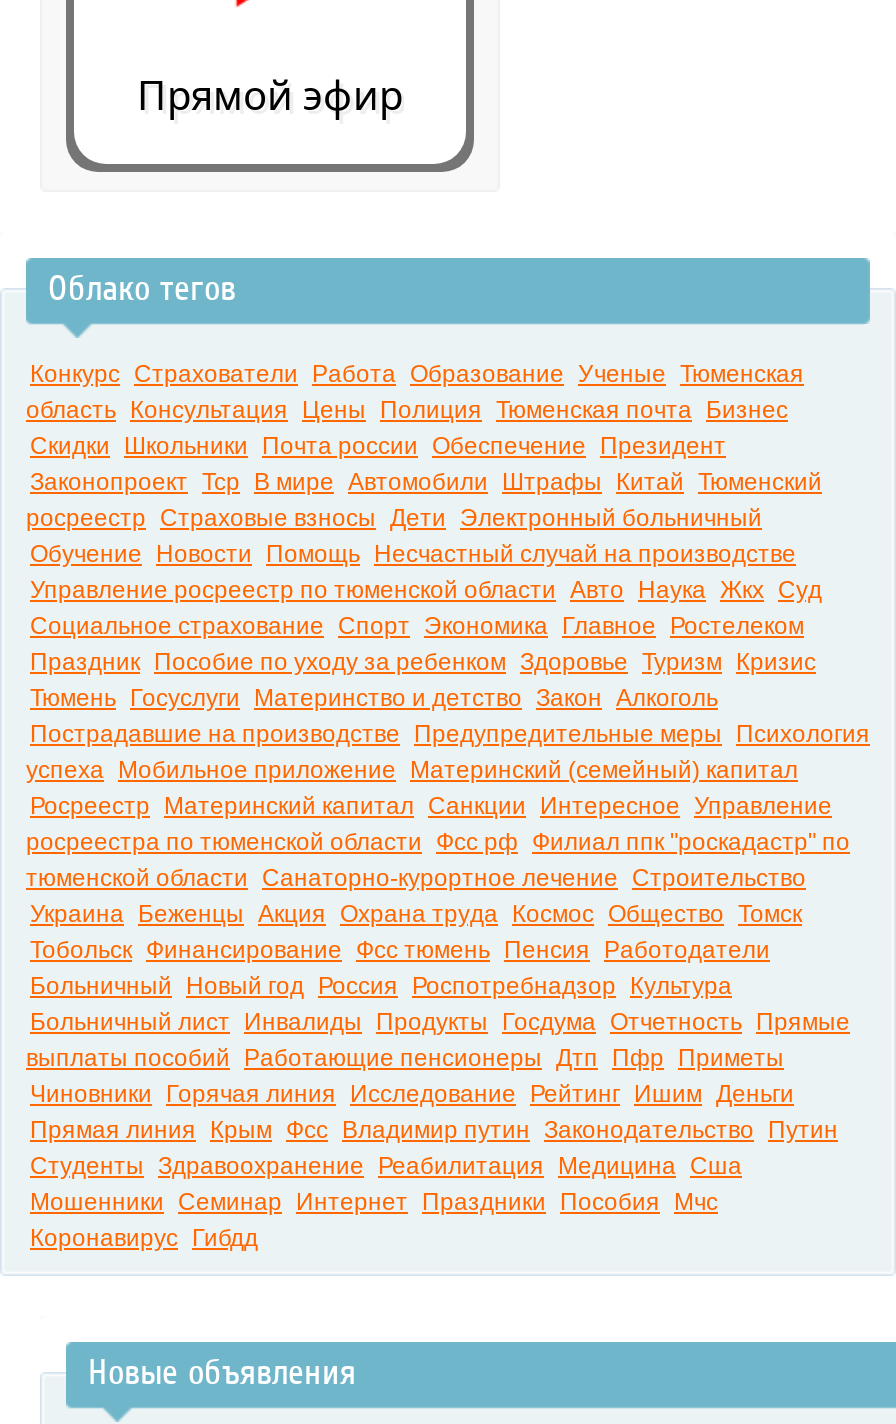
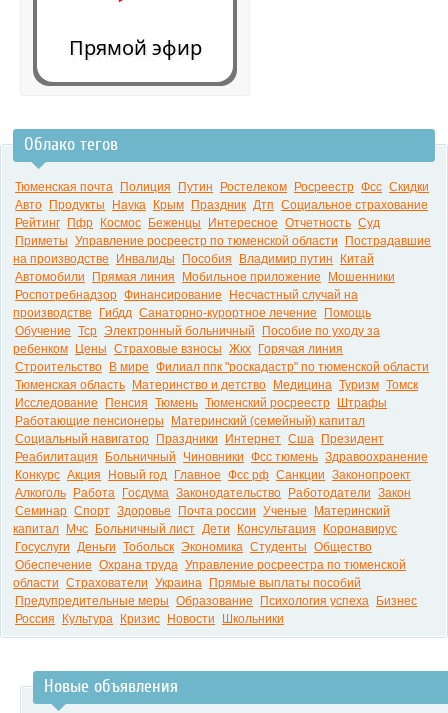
- Конкурс Страхователи Работа Образование Ученые Тюменская
- область Консультация Цены Полиция Тюменская почта Бизнес
- Скидки Школьники Почта россии Обеспечение Президент
- Законопроект Тср В мире Автомобили Штрафы Китай Тюменский
- росреестр Страховые взносы Дети Электронный больничный
- Обучение Новости Помощь Несчастный случай на производстве
- Управление росреестр по тюменской области Авто Наука Жкх Суд
- Социальное страхование Спорт Экономика Главное Ростелеком
- Праздник Пособие по уходу за ребенком Здоровье Туризм Кризис
- Тюмень Госуслуги Материнство и детство Закон Алкоголь
- Пострадавшие на производстве Предупредительные меры Психология
- успеха Мобильное приложение Материнский (семейный) капитал
- Росреестр Материнский капитал Санкции Интересное Управление
- росреестра по тюменской области Фсс рф Филиал ппк "роскадастр" по
- тюменской области Санаторно-курортное лечение Строительство
- Украина Беженцы Акция Охрана труда Космос Общество Томск
- Тобольск Финансирование Фсс тюмень Пенсия Работодатели
- Больничный Новый год Россия Роспотребнадзор Культура
- Больничный лист Инвалиды Продукты Госдума Отчетность Прямые
- выплаты пособий Работающие пенсионеры Дтп Пфр Приметы
- Чиновники Горячая линия Исследование Рейтинг Ишим Деньги
- Прямая линия Крым Фсс Владимир путин Законодательство Путин
- Студенты Здравоохранение Реабилитация Медицина Сша
- Мошенники Семинар Интернет Праздники Пособия Мчс
- Коронавирус Гибдд
+ Тюменская почта Полиция Путин Ростелеком Росреестр Фсс Скидки
+ Авто Продукты Наука Крым Праздник Дтп Социальное страхование
+ Рейтинг Пфр Космос Беженцы Интересное Отчетность Суд
+ Приметы Управление росреестр по тюменской области Пострадавшие
+ на производстве Инвалиды Пособия Владимир путин Китай
+ Автомобили Прямая линия Мобильное приложение Мошенники
+ Роспотребнадзор Финансирование Несчастный случай на
+ производстве Гибдд Санаторно-курортное лечение Помощь
+ Обучение Тср Электронный больничный Пособие по уходу за
+ ребенком Цены Страховые взносы Жкх Горячая линия
+ Строительство В мире Филиал ппк "роскадастр" по тюменской области
+ Тюменская область Материнство и детство Медицина Туризм Томск
+ Исследование Пенсия Тюмень Тюменский росреестр Штрафы
+ Работающие пенсионеры Материнский (семейный) капитал
+ Социальный навигатор Праздники Интернет Сша Президент
+ Реабилитация Больничный Чиновники Фсс тюмень Здравоохранение
+ Конкурс Акция Новый год Главное Фсс рф Санкции Законопроект
+ Алкоголь Работа Госдума Законодательство Работодатели Закон
+ Семинар Спорт Здоровье Почта россии Ученые Материнский
+ капитал Мчс Больничный лист Дети Консультация Коронавирус
+ Госуслуги Деньги Тобольск Экономика Студенты Общество
+ Обеспечение Охрана труда Управление росреестра по тюменской
+ области Страхователи Украина Прямые выплаты пособий
+ Предупредительные меры Образование Психология успеха Бизнес
+ Россия Культура Кризис Новости Школьники
